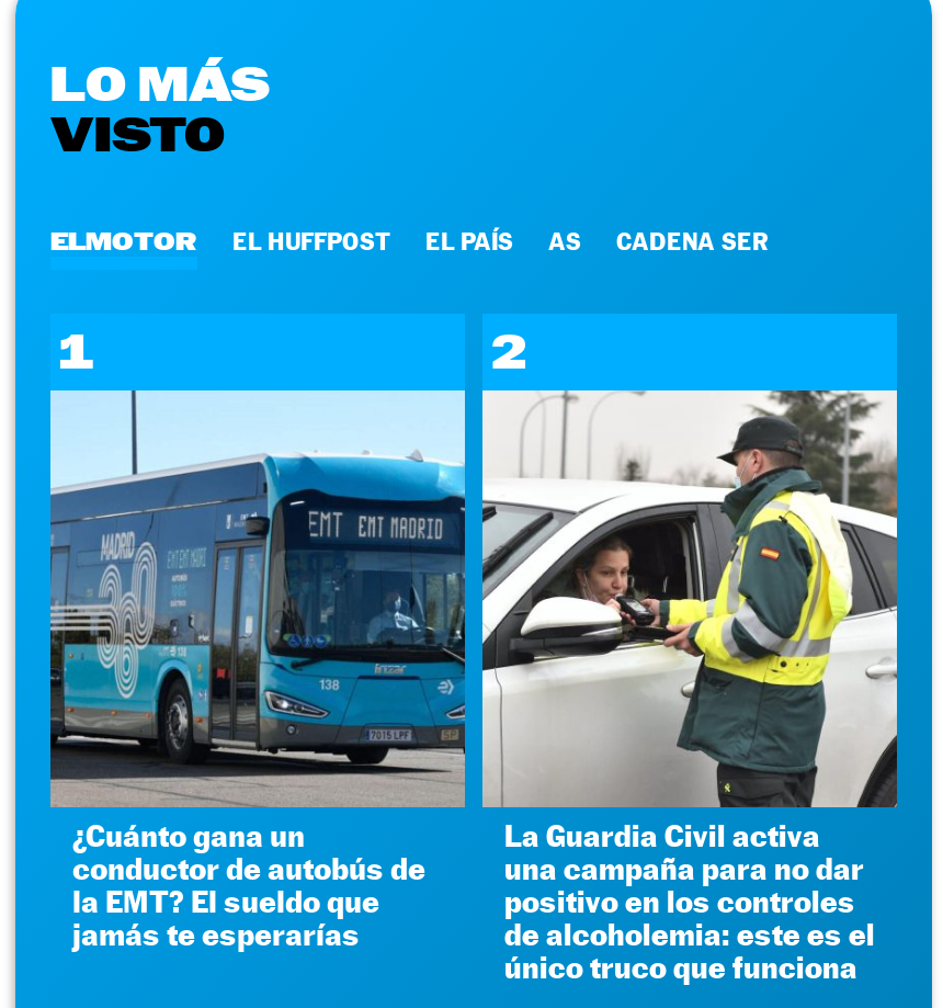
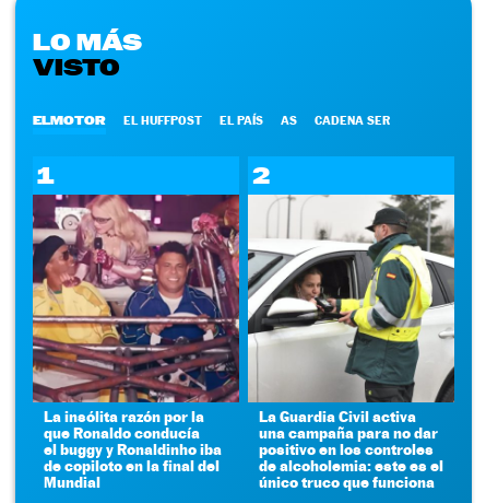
- [image]
- ¿Cuánto gana un
- conductor de autobús de
- la EMT? El sueldo que
- jamás te esperarías
+ [image]
+ La insólita razón por la
+ que Ronaldo conducía
+ el buggy y Ronaldinho iba
+ de copiloto en la final del
+ Mundial
